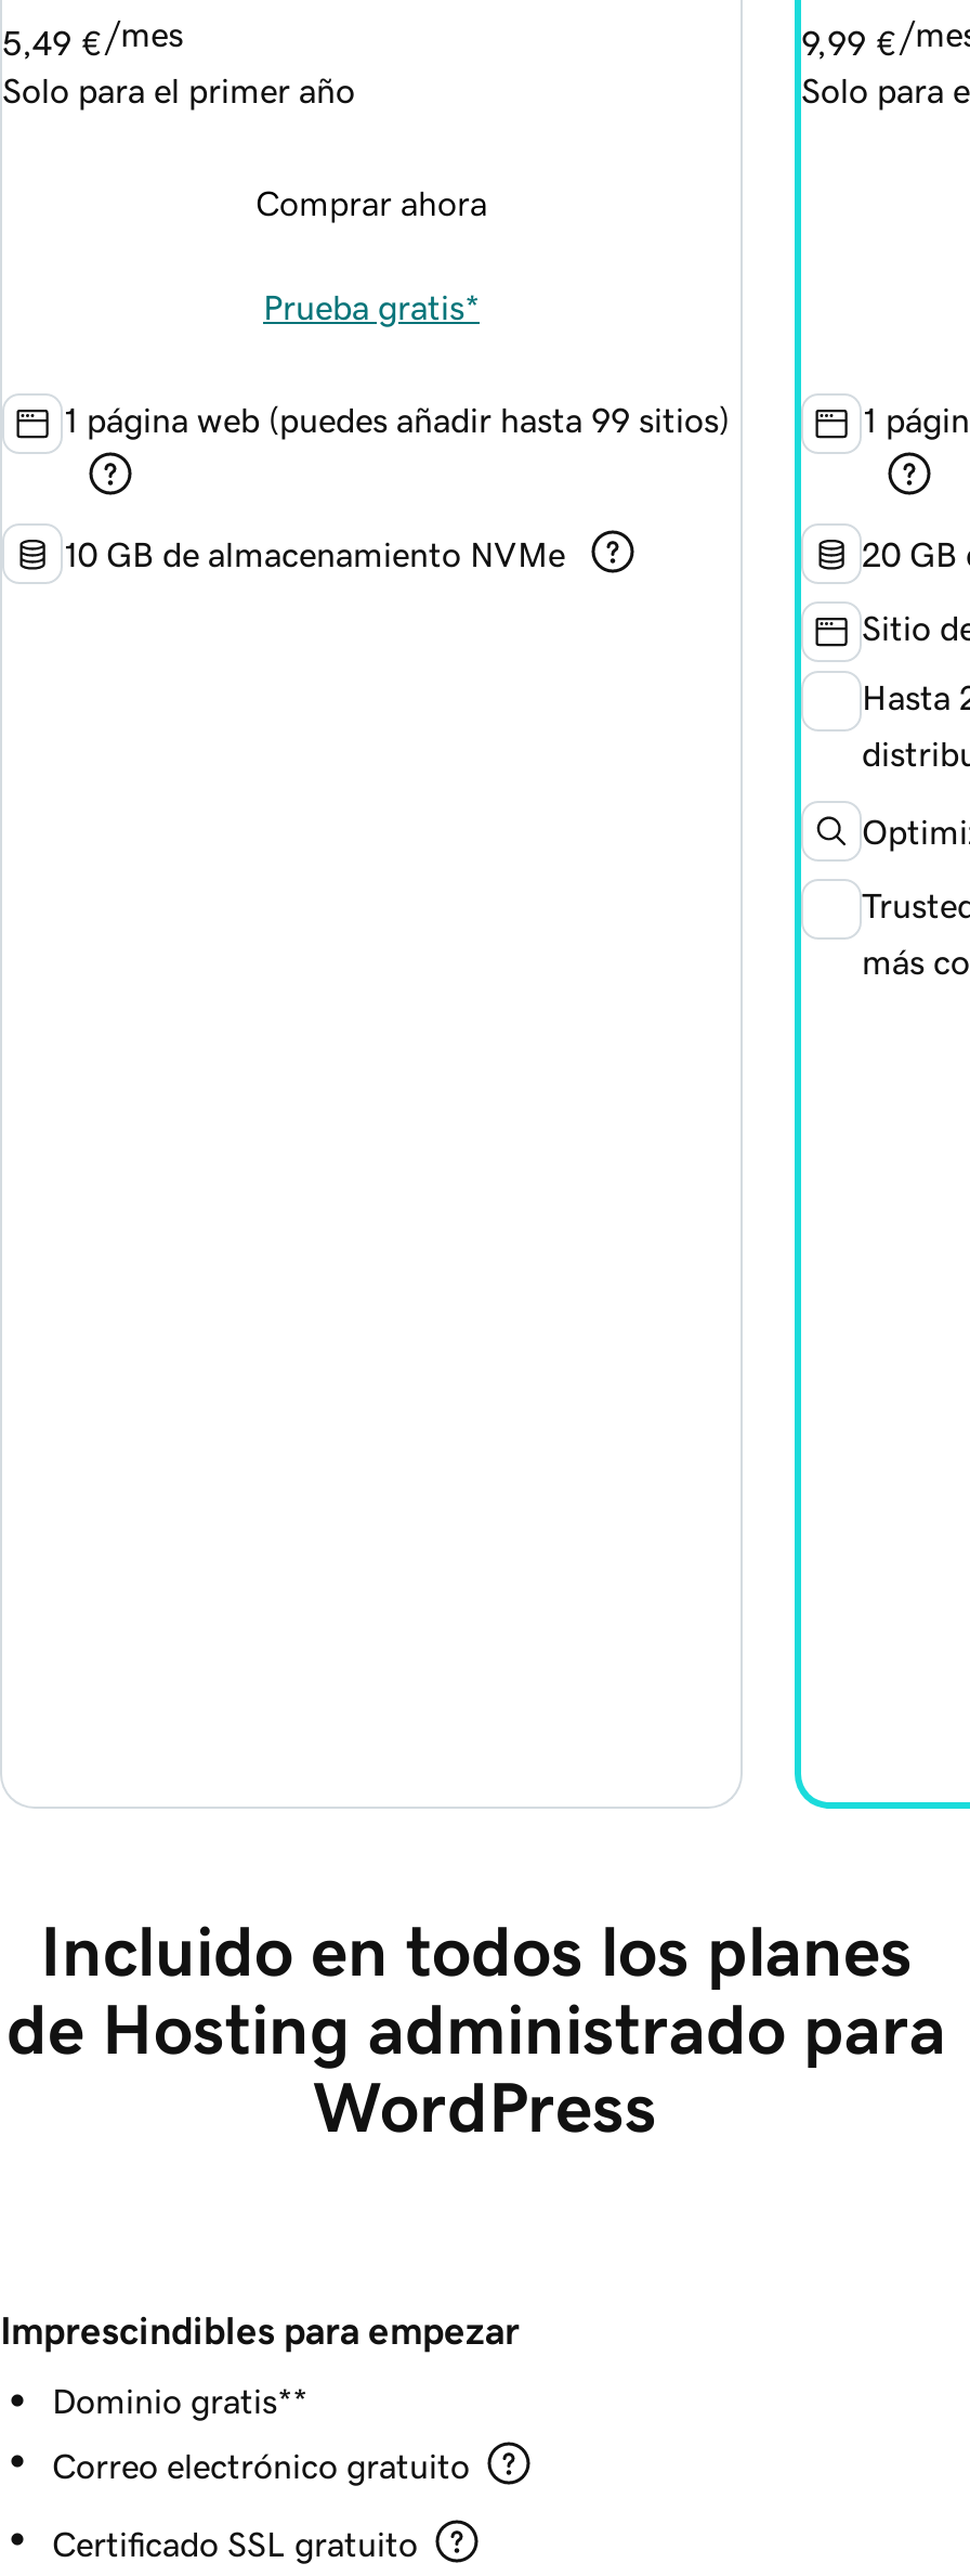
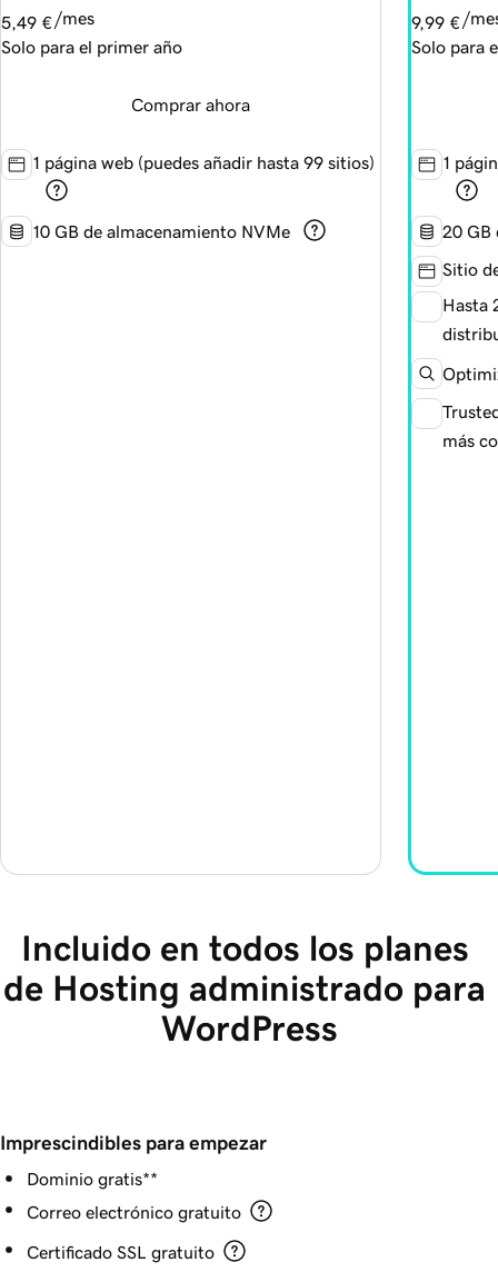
- Prueba gratis*
